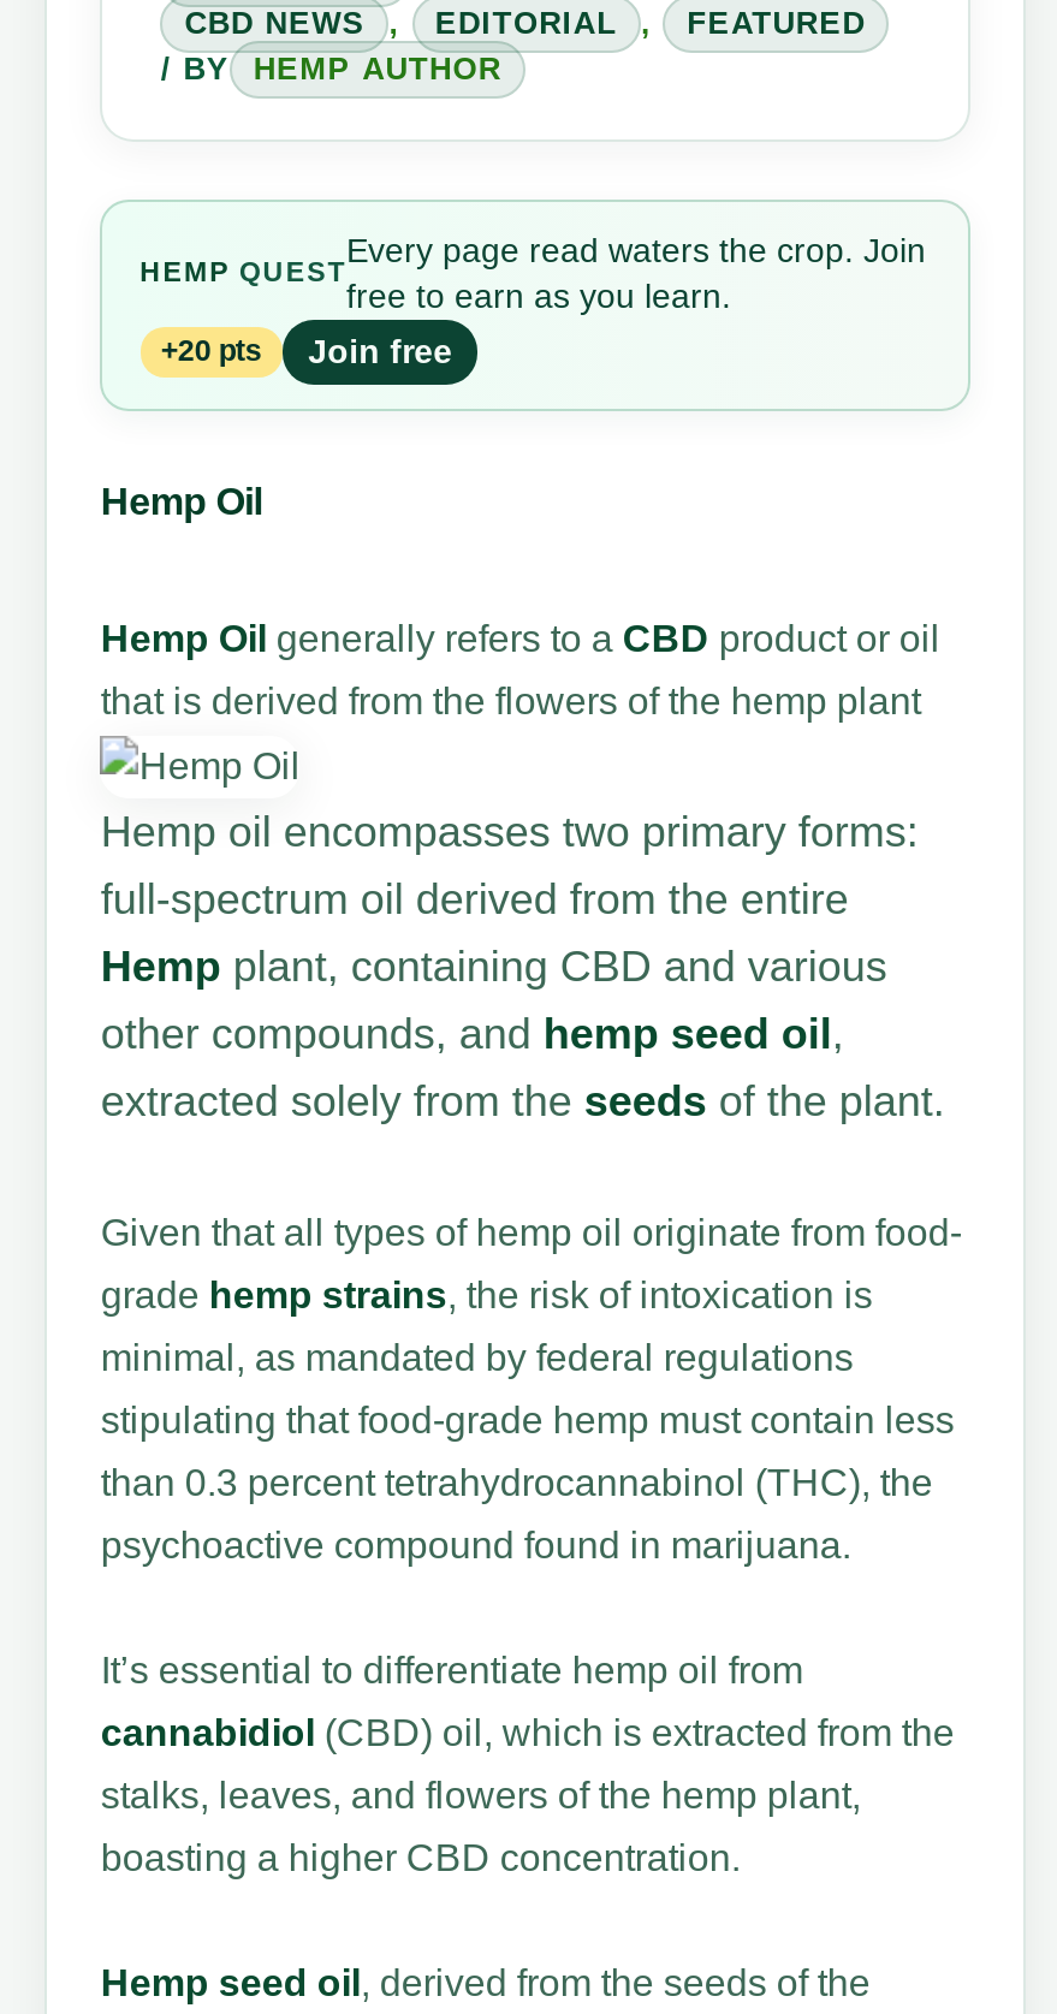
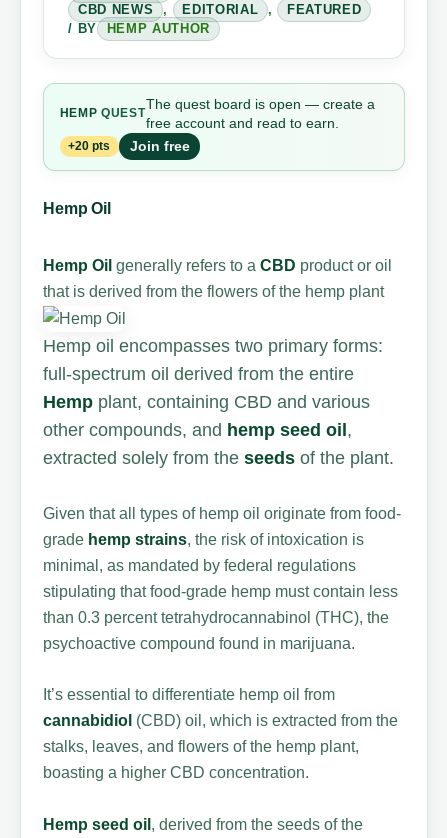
- Every page read waters the crop. Join
- free to earn as you learn.
+ The quest board is open — create a
+ free account and read to earn.
